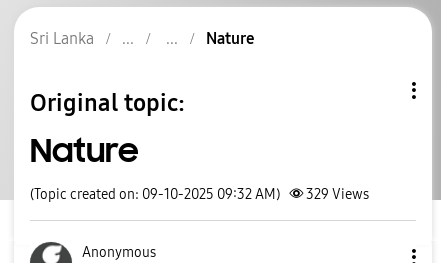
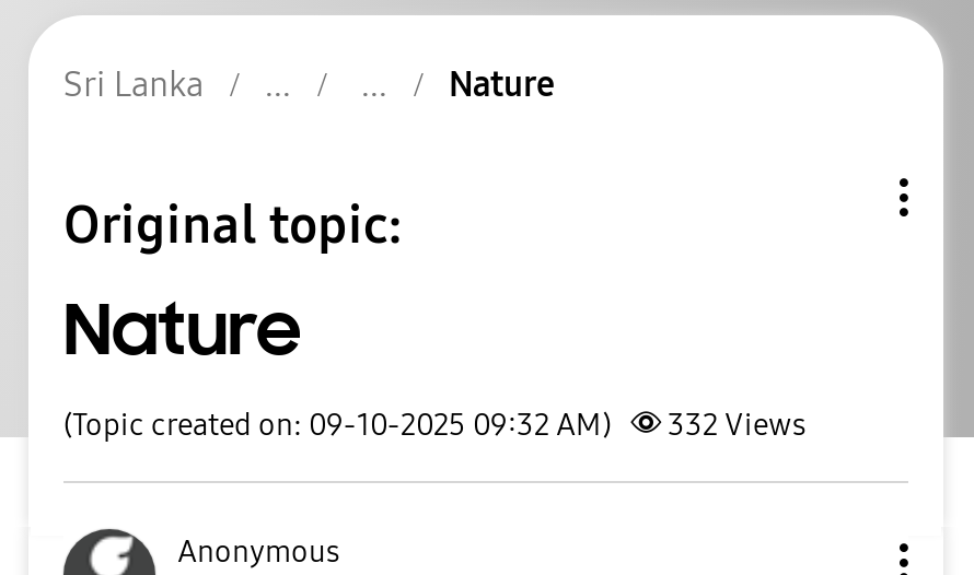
- (Topic created on: 09-10-2025 09:32 AM) 329 Views
+ (Topic created on: 09-10-2025 09:32 AM) 332 Views
